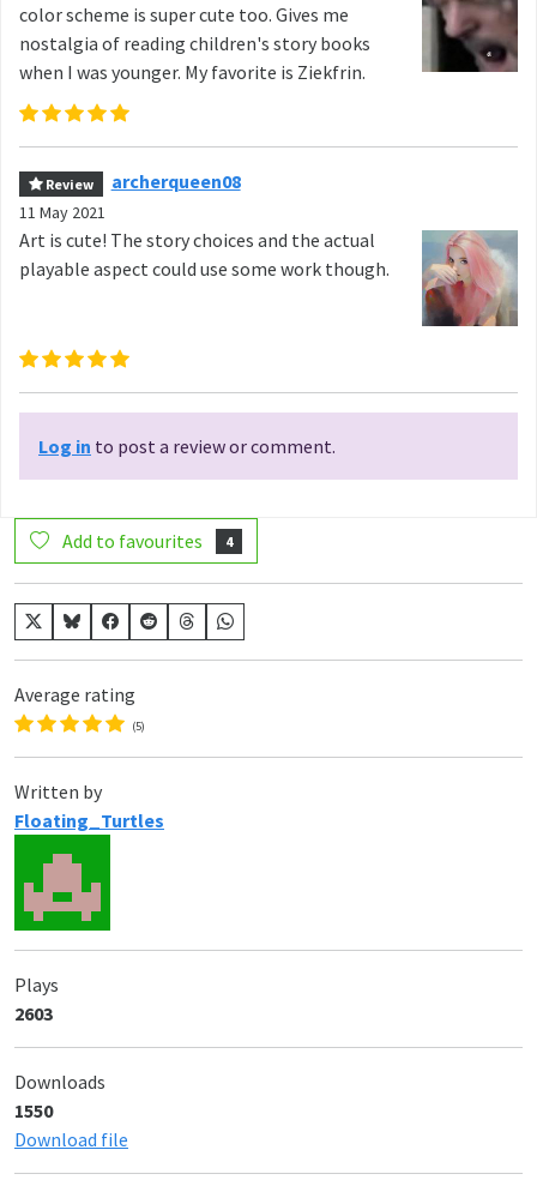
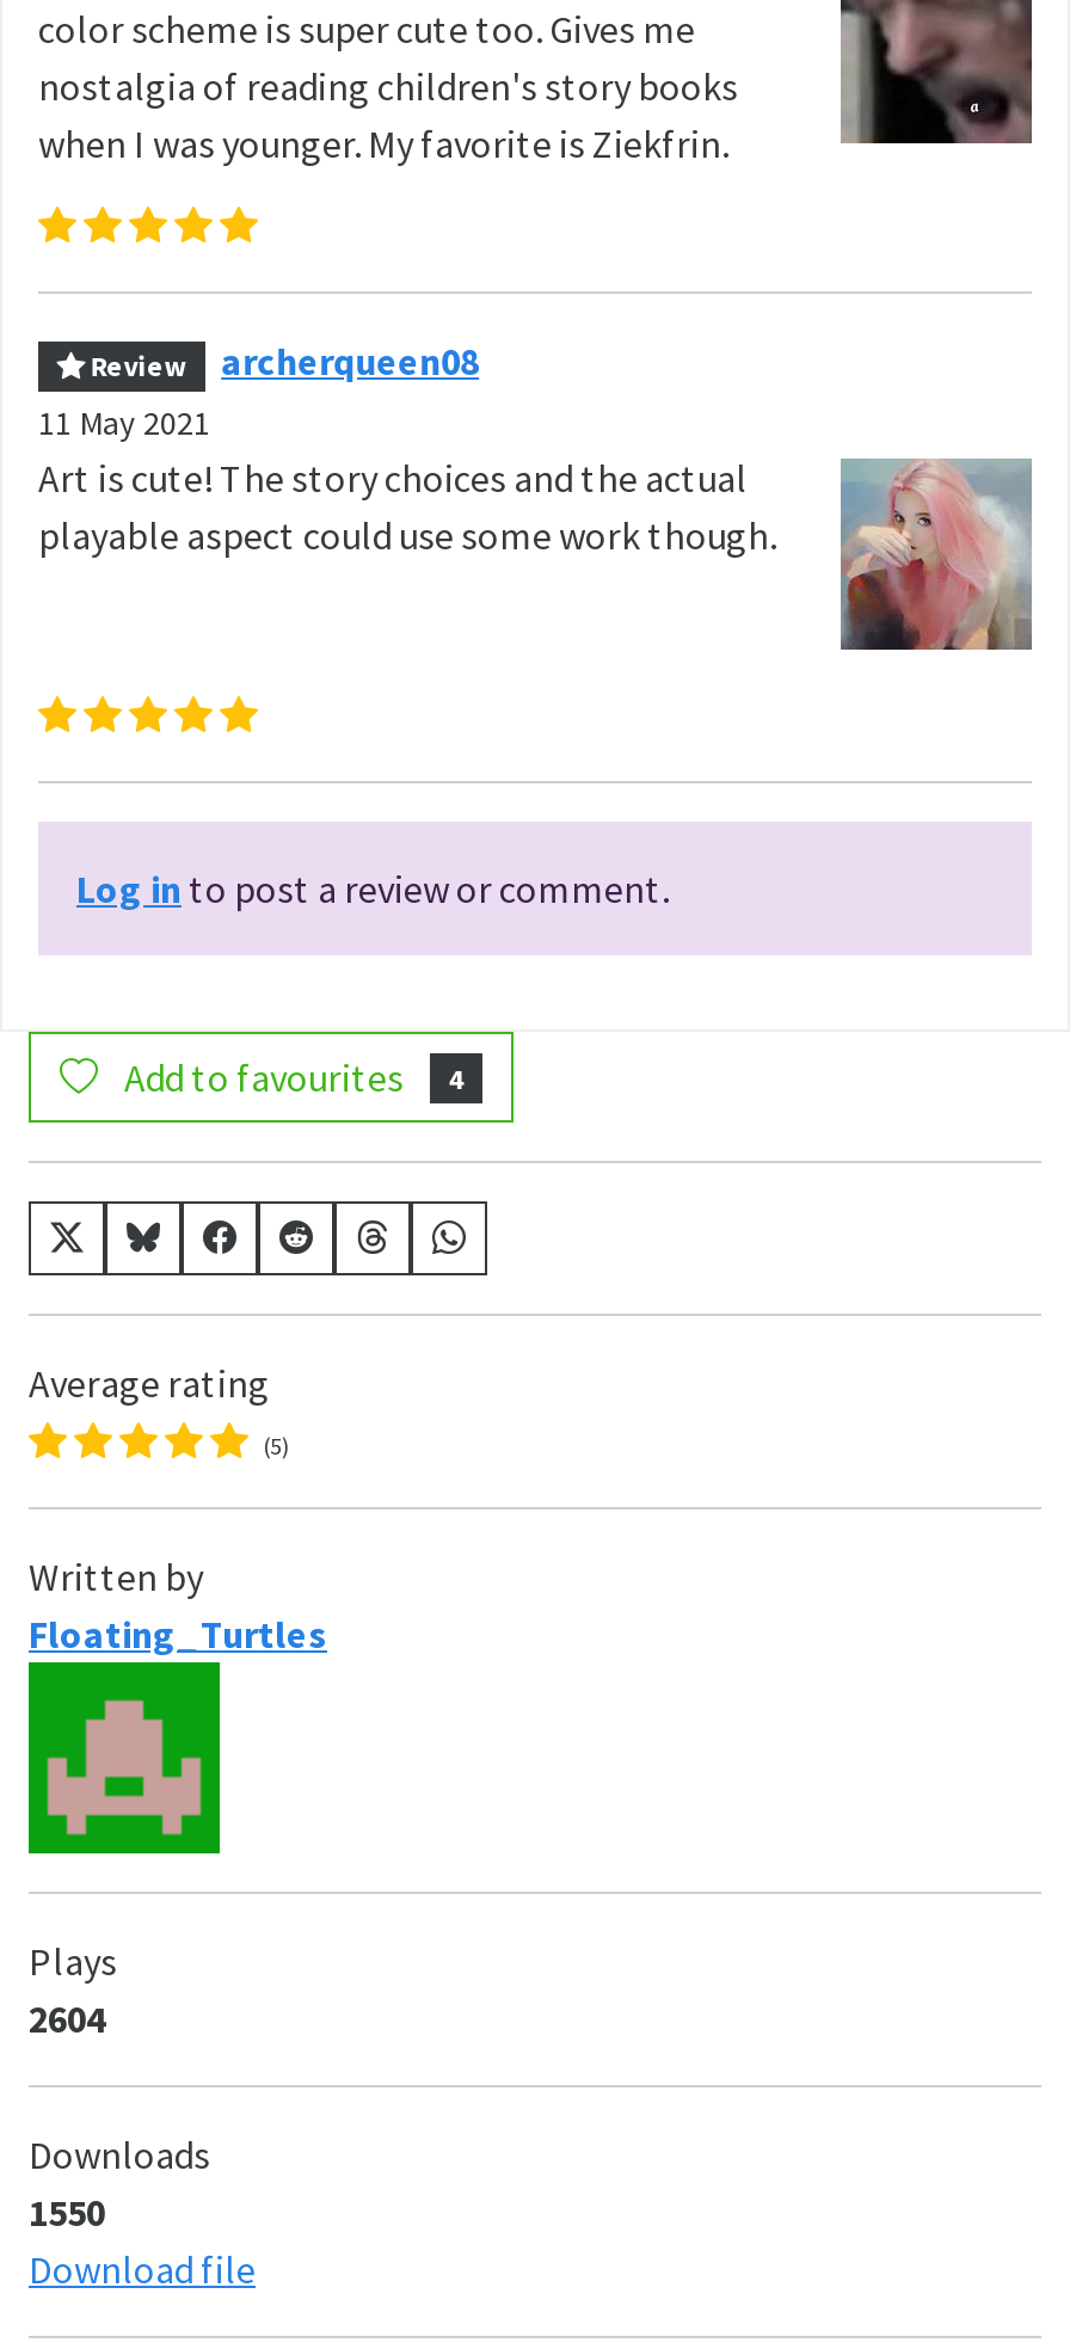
- 2603
+ 2604
